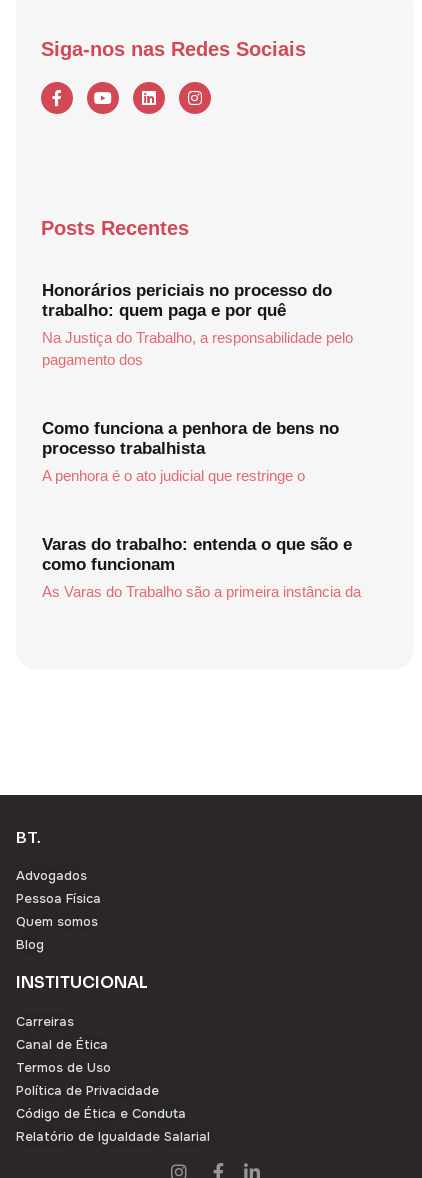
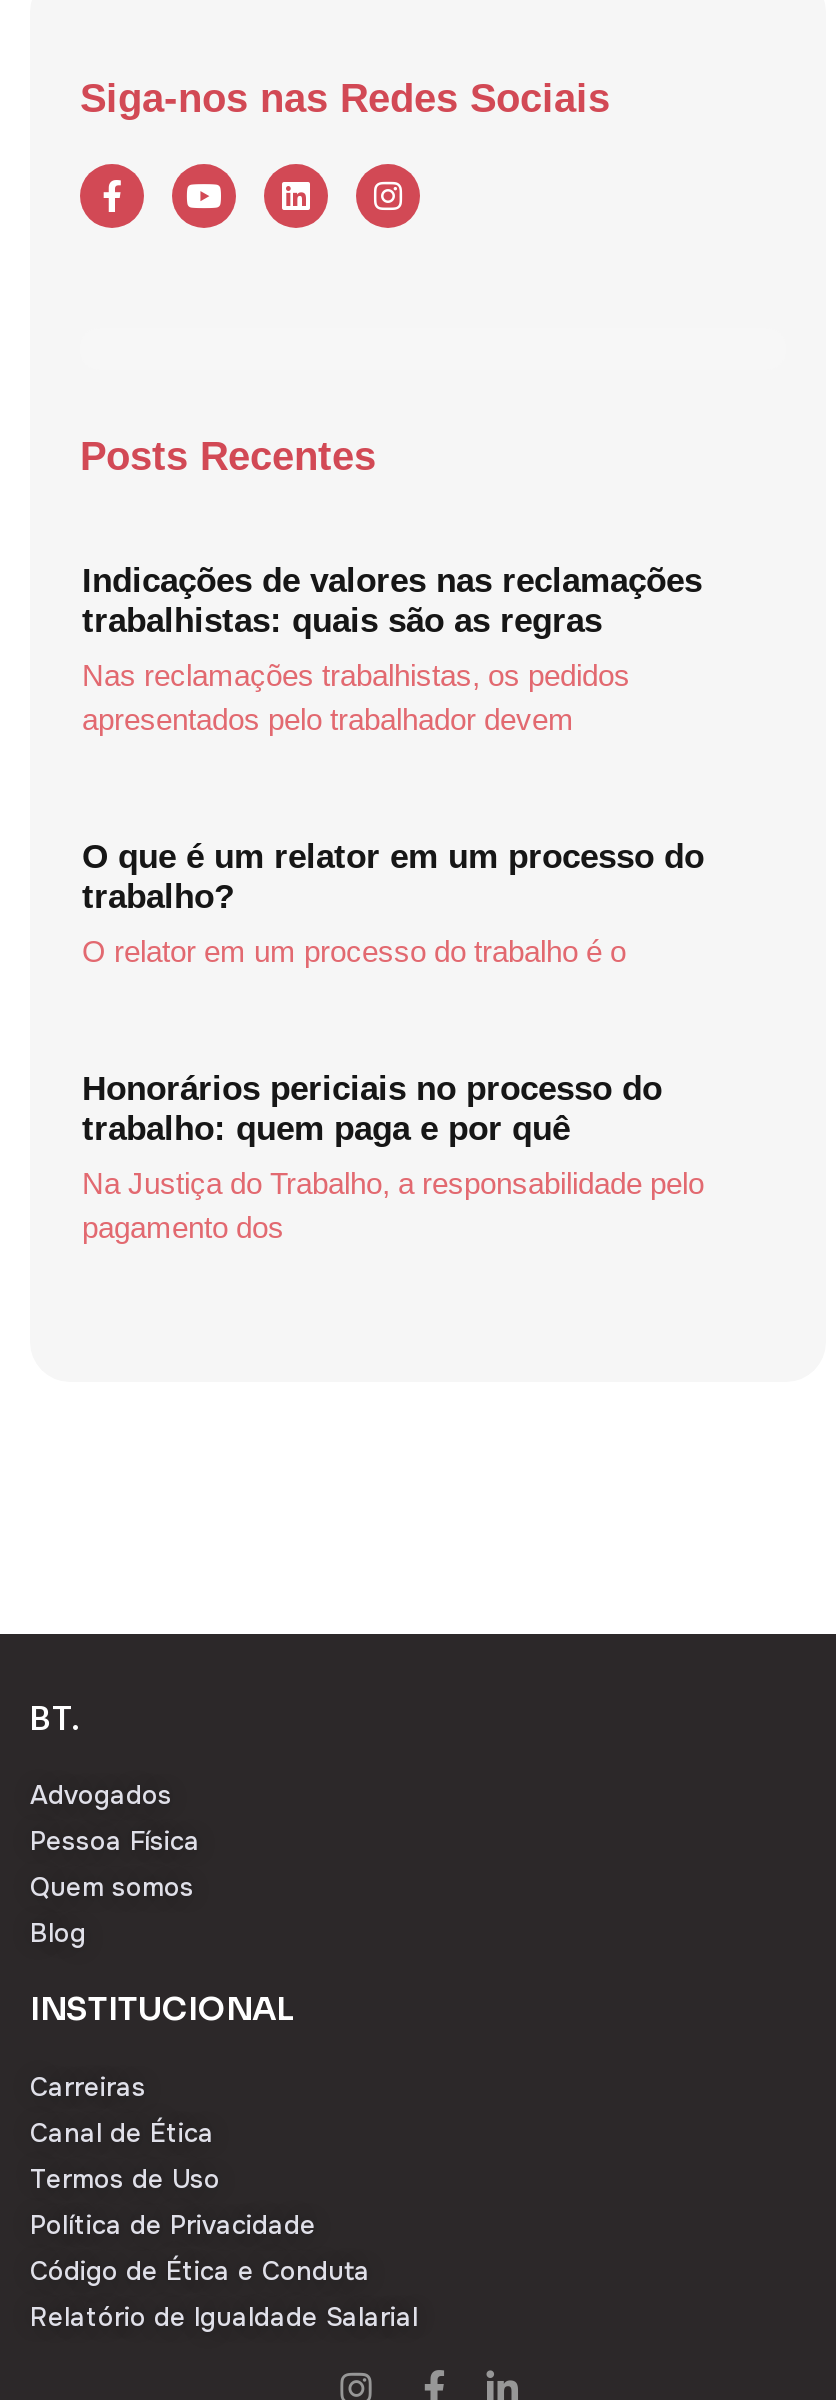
+ Indicações de valores nas reclamações
+ trabalhistas: quais são as regras
+ Nas reclamações trabalhistas, os pedidos
+ apresentados pelo trabalhador devem

+ O que é um relator em um processo do
+ trabalho?
+ O relator em um processo do trabalho é o

moved down: Honorários periciais no processo do | trabalho: quem paga e por quê | Na Justiça do Trabalho, a responsabilidade pelo | pagamento dos

- Como funciona a penhora de bens no
- processo trabalhista
- A penhora é o ato judicial que restringe o

- Varas do trabalho: entenda o que são e
- como funcionam
- As Varas do Trabalho são a primeira instância da
